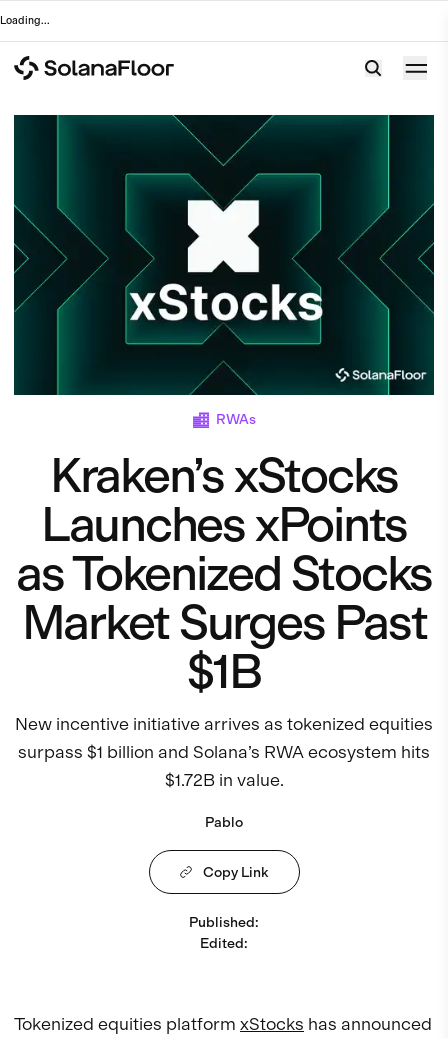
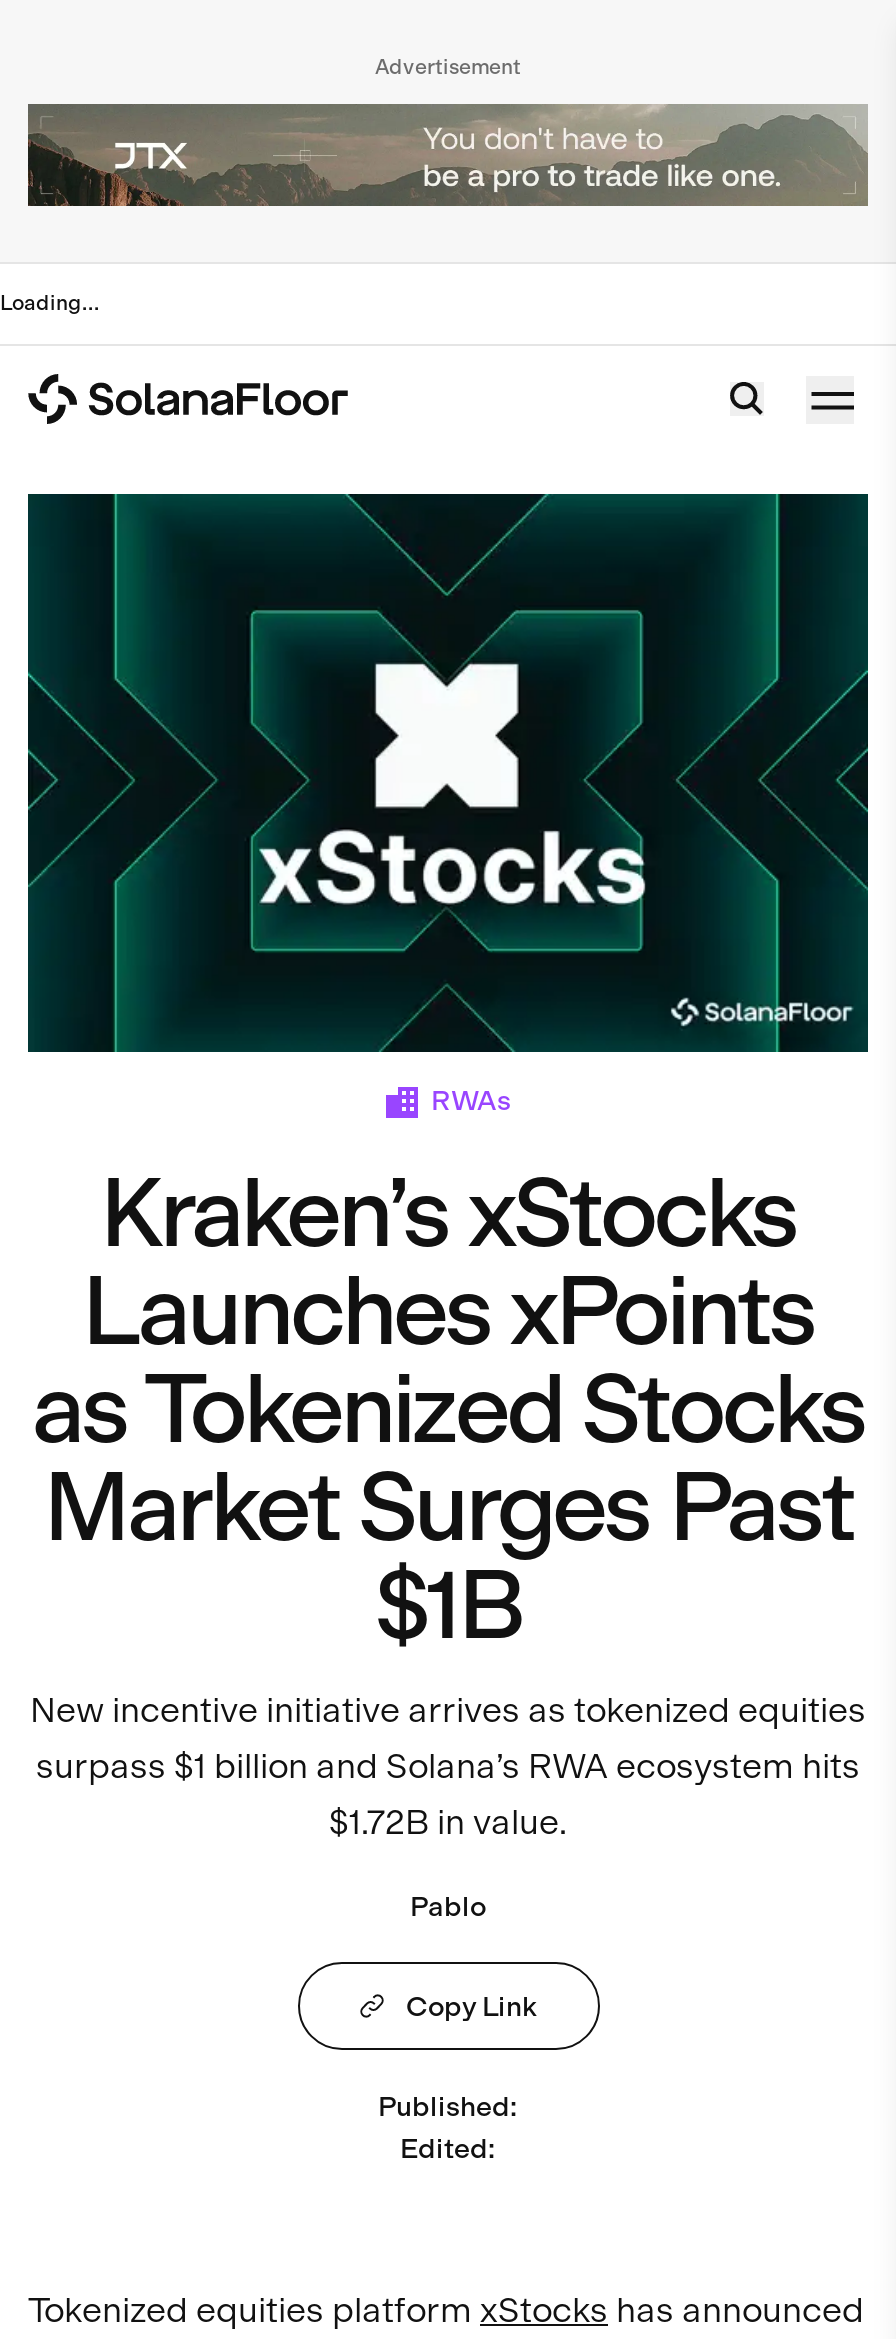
+ [image]

+ Advertisement
